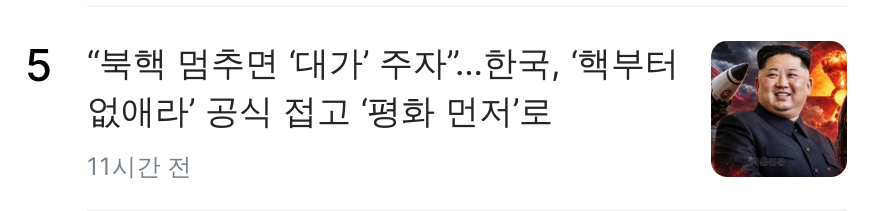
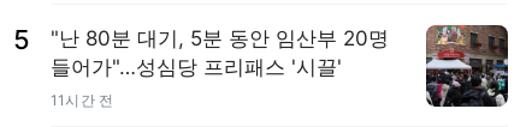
- [image]
- “북핵 멈추면 ‘대가’ 주자”…한국, ‘핵부터
- 없애라’ 공식 접고 ‘평화 먼저’로
+ [image]
+ "난 80분 대기, 5분 동안 임산부 20명
+ 들어가"…성심당 프리패스 '시끌'
